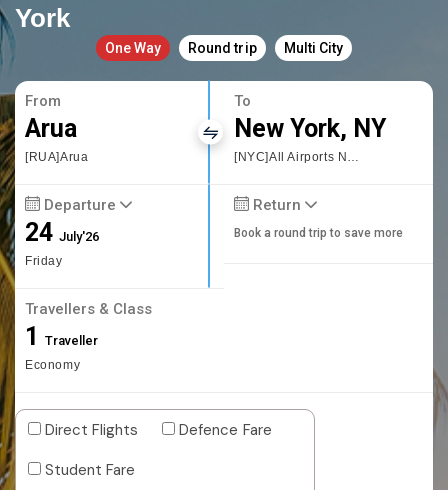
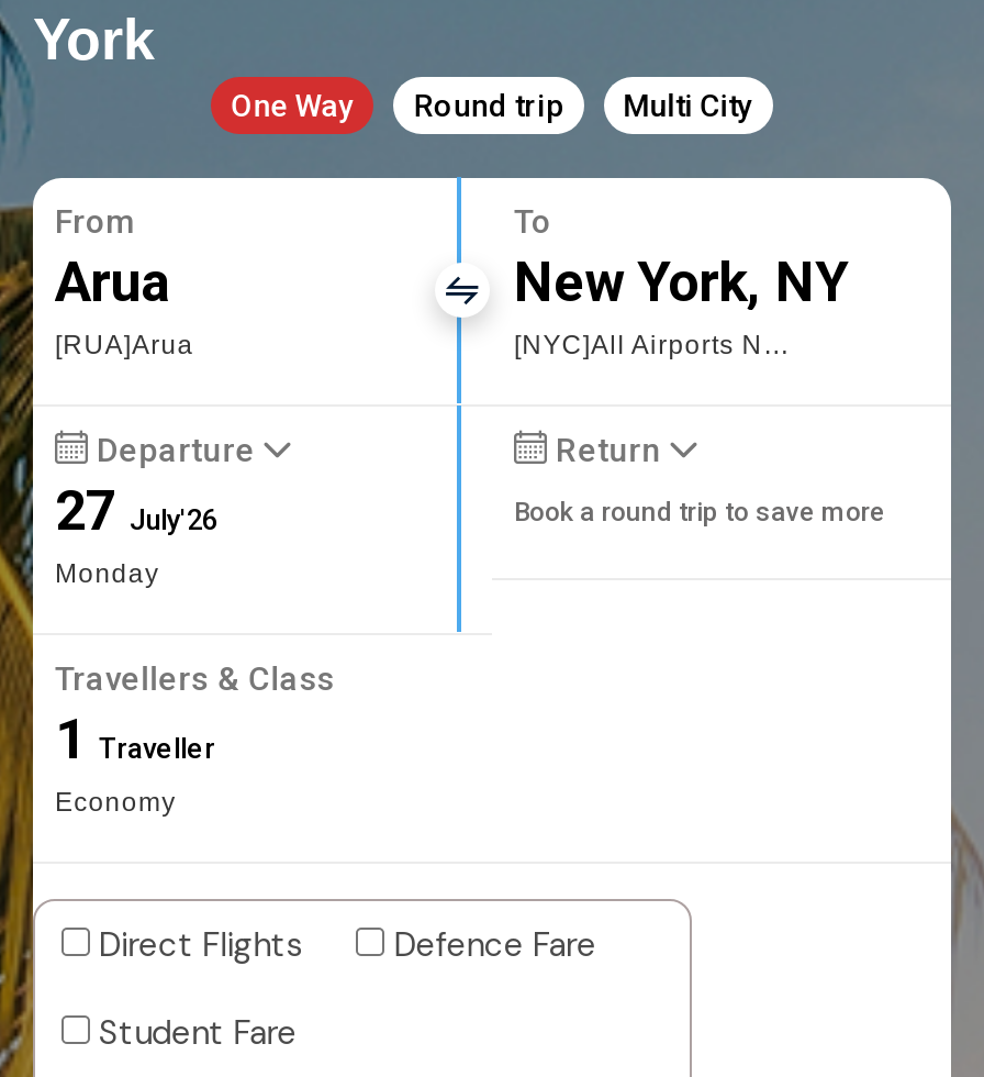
- 24 July'26
- Friday
+ 27 July'26
+ Monday
